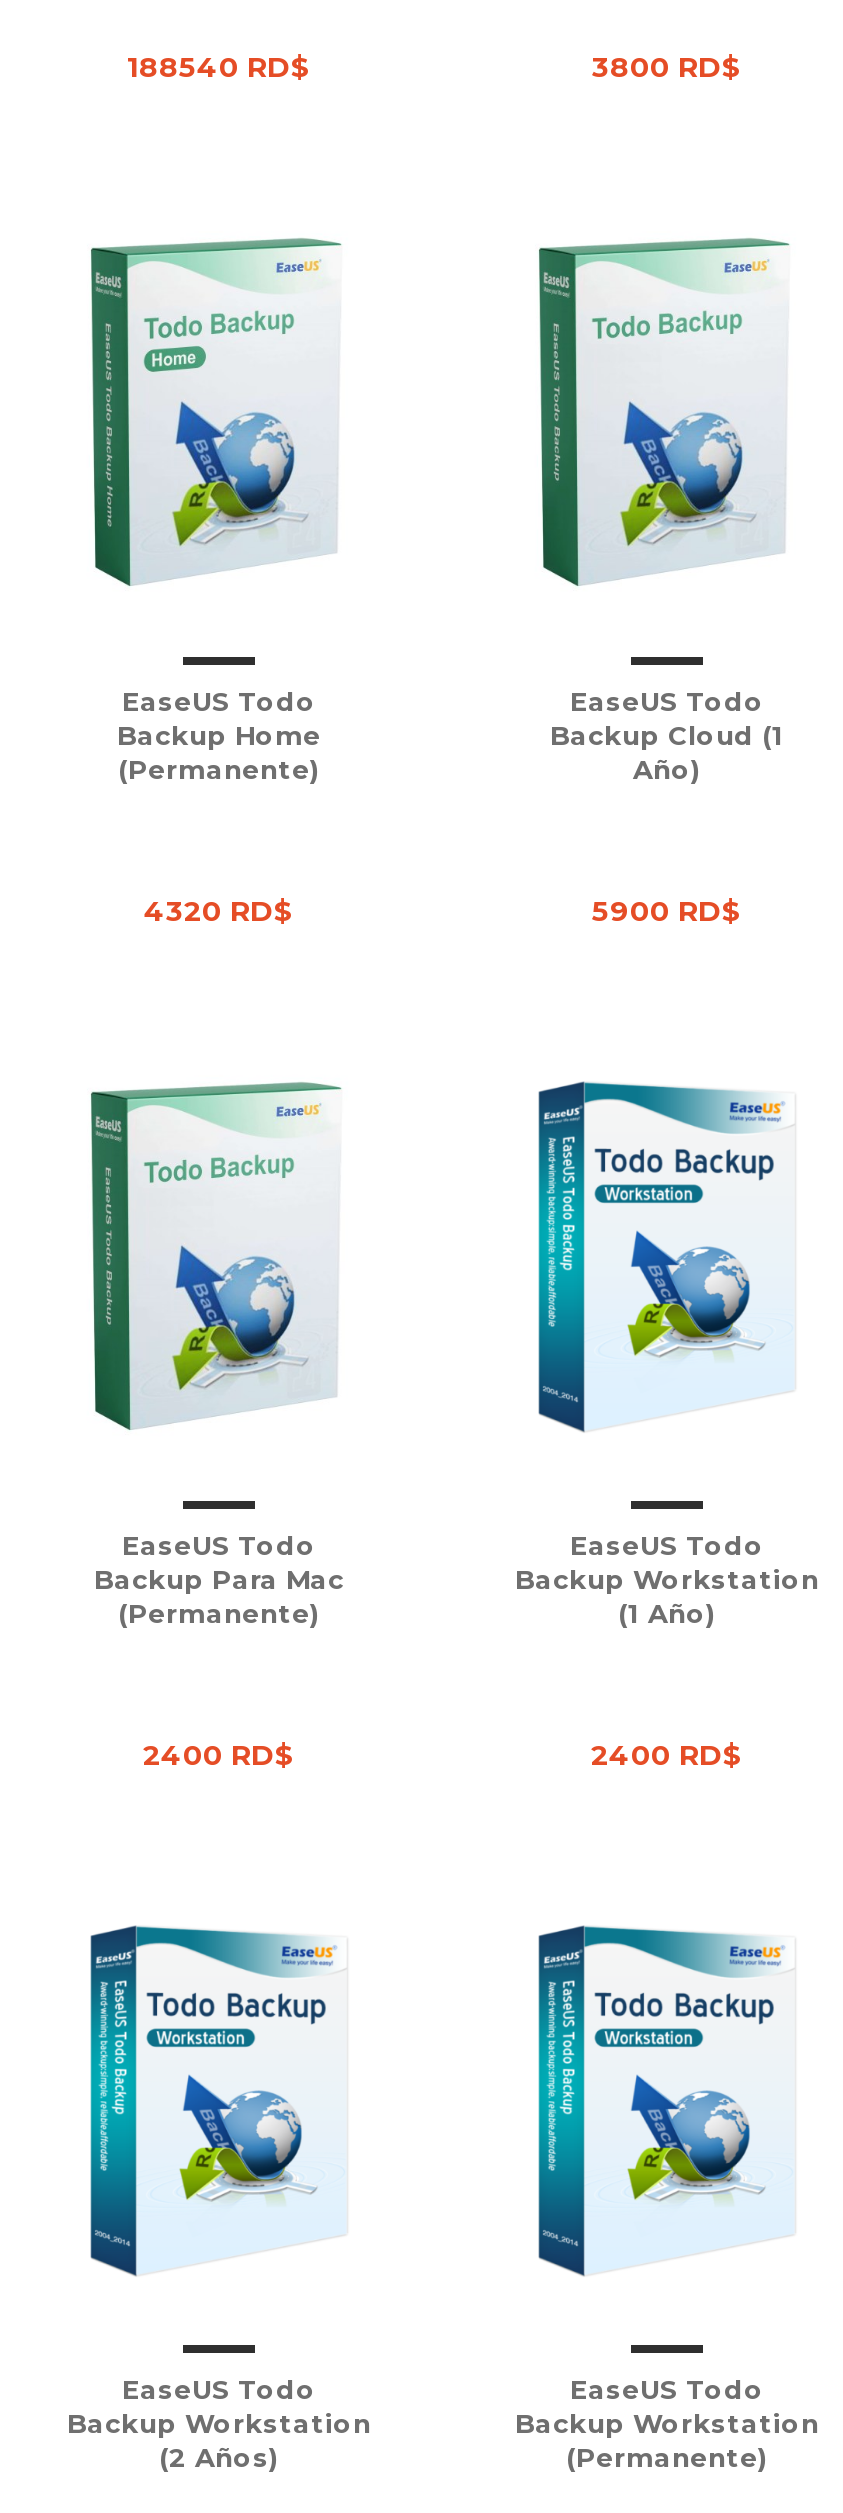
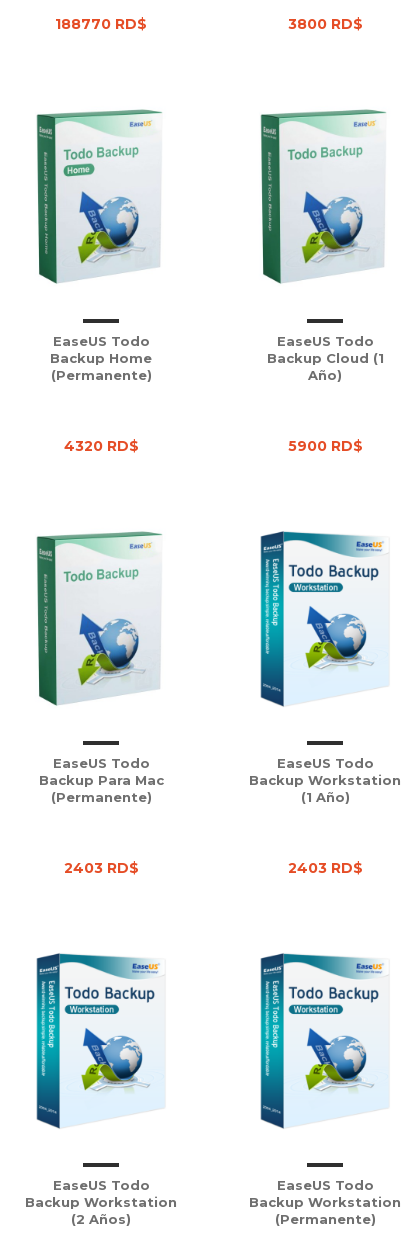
- 188540 RD$
+ 188770 RD$

- 2400 RD$
+ 2403 RD$

- 2400 RD$
+ 2403 RD$
